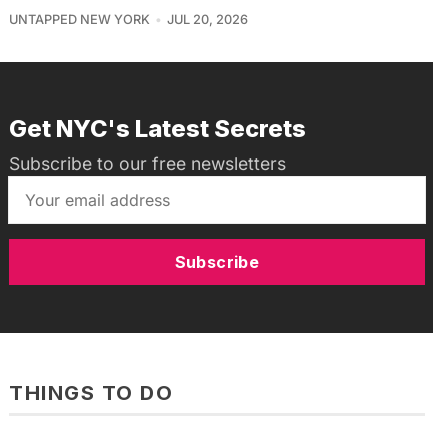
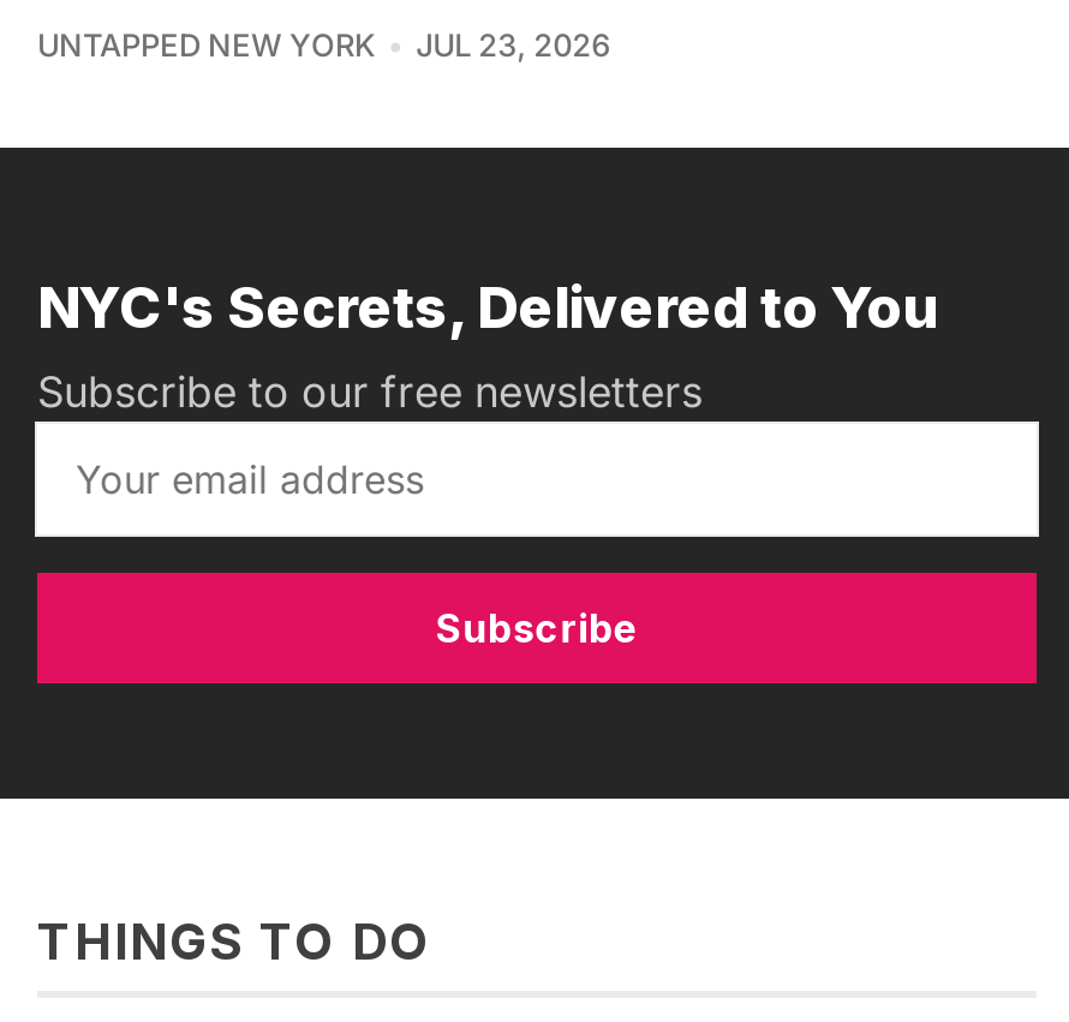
- UNTAPPED NEW YORK JUL 20, 2026
+ UNTAPPED NEW YORK JUL 23, 2026

- Get NYC's Latest Secrets
+ NYC's Secrets, Delivered to You
